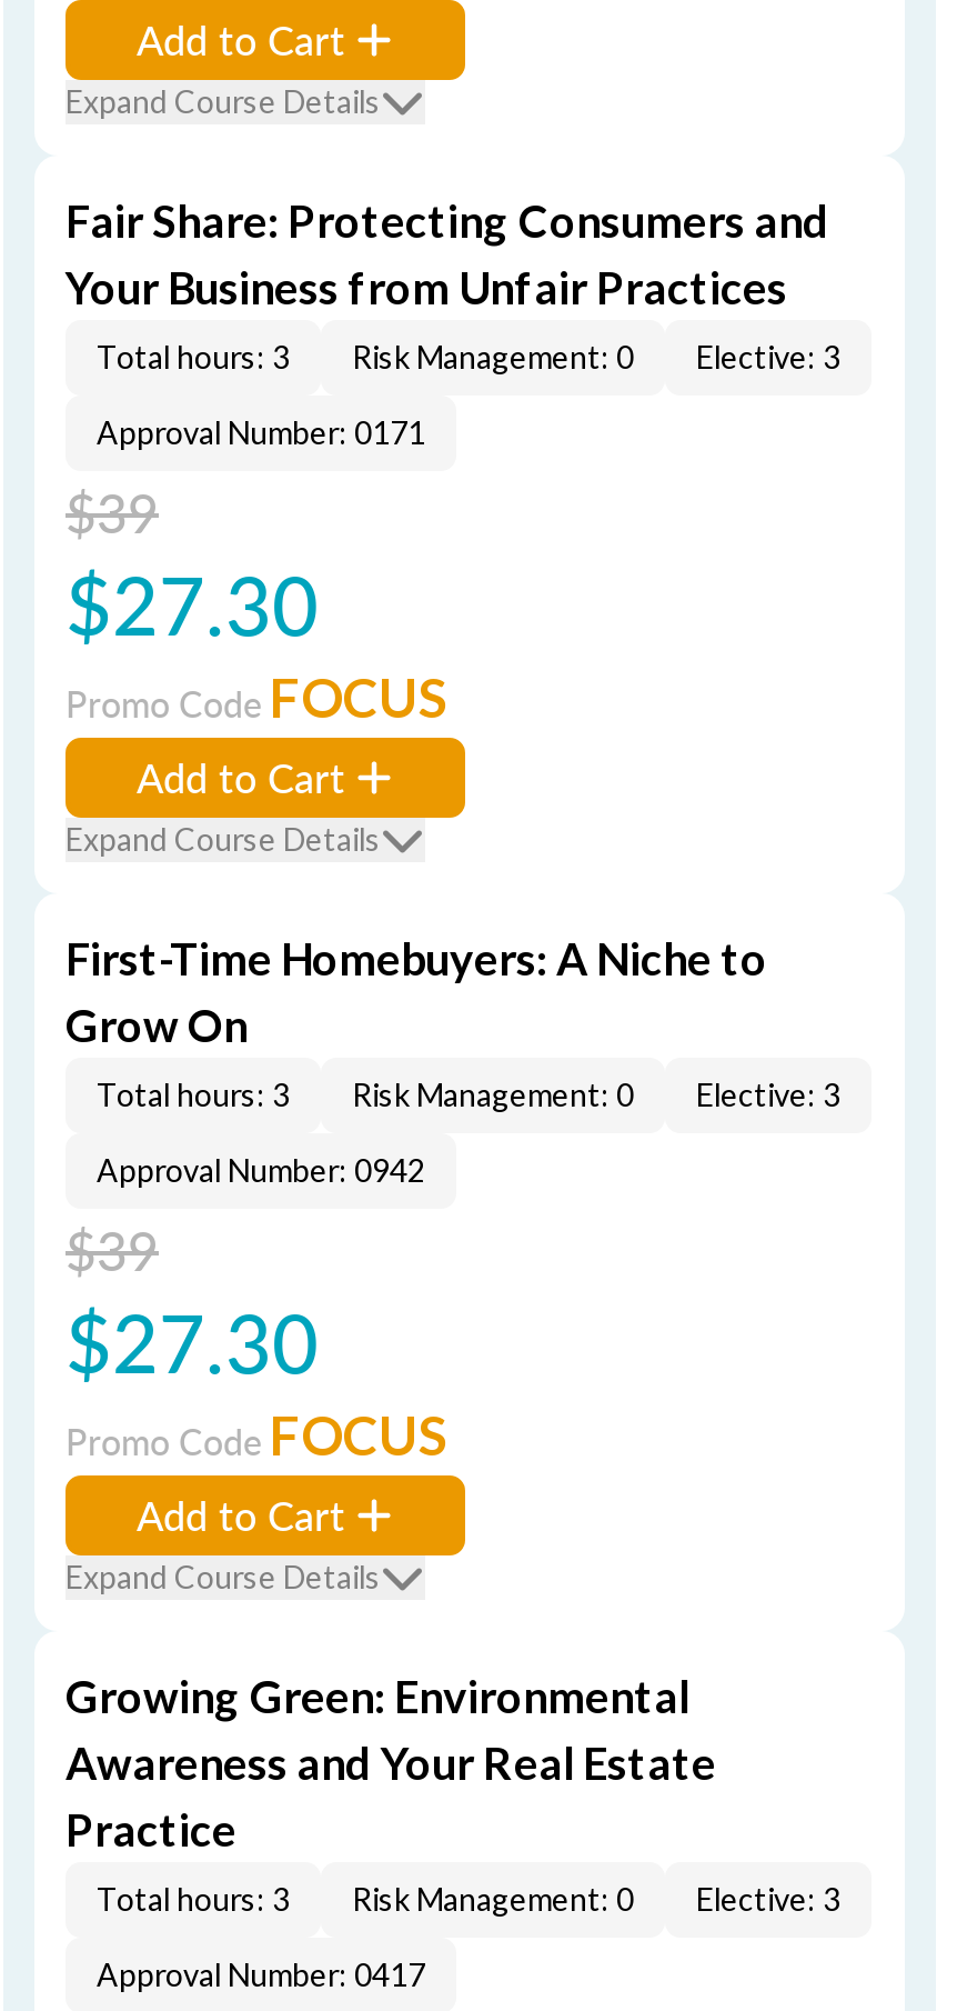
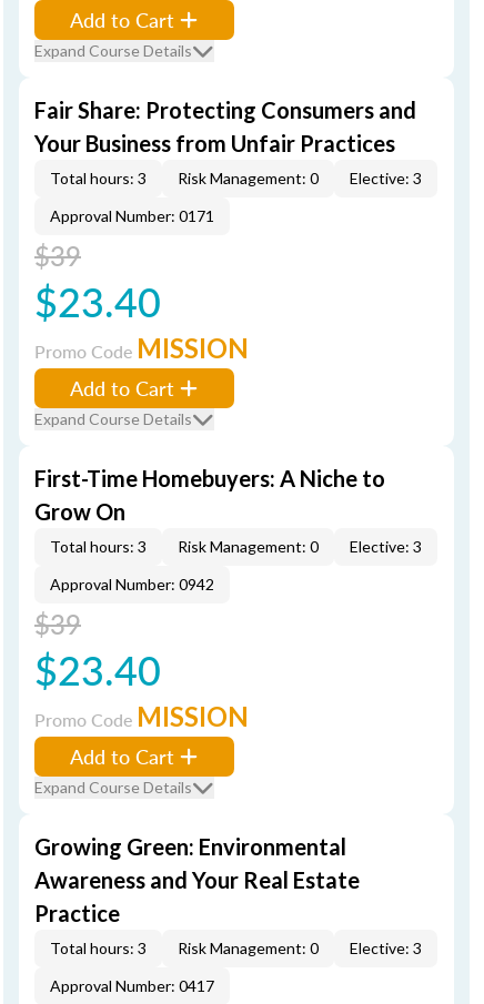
- $27.30
+ $23.40

- Promo Code FOCUS
+ Promo Code MISSION

- $27.30
+ $23.40

- Promo Code FOCUS
+ Promo Code MISSION
